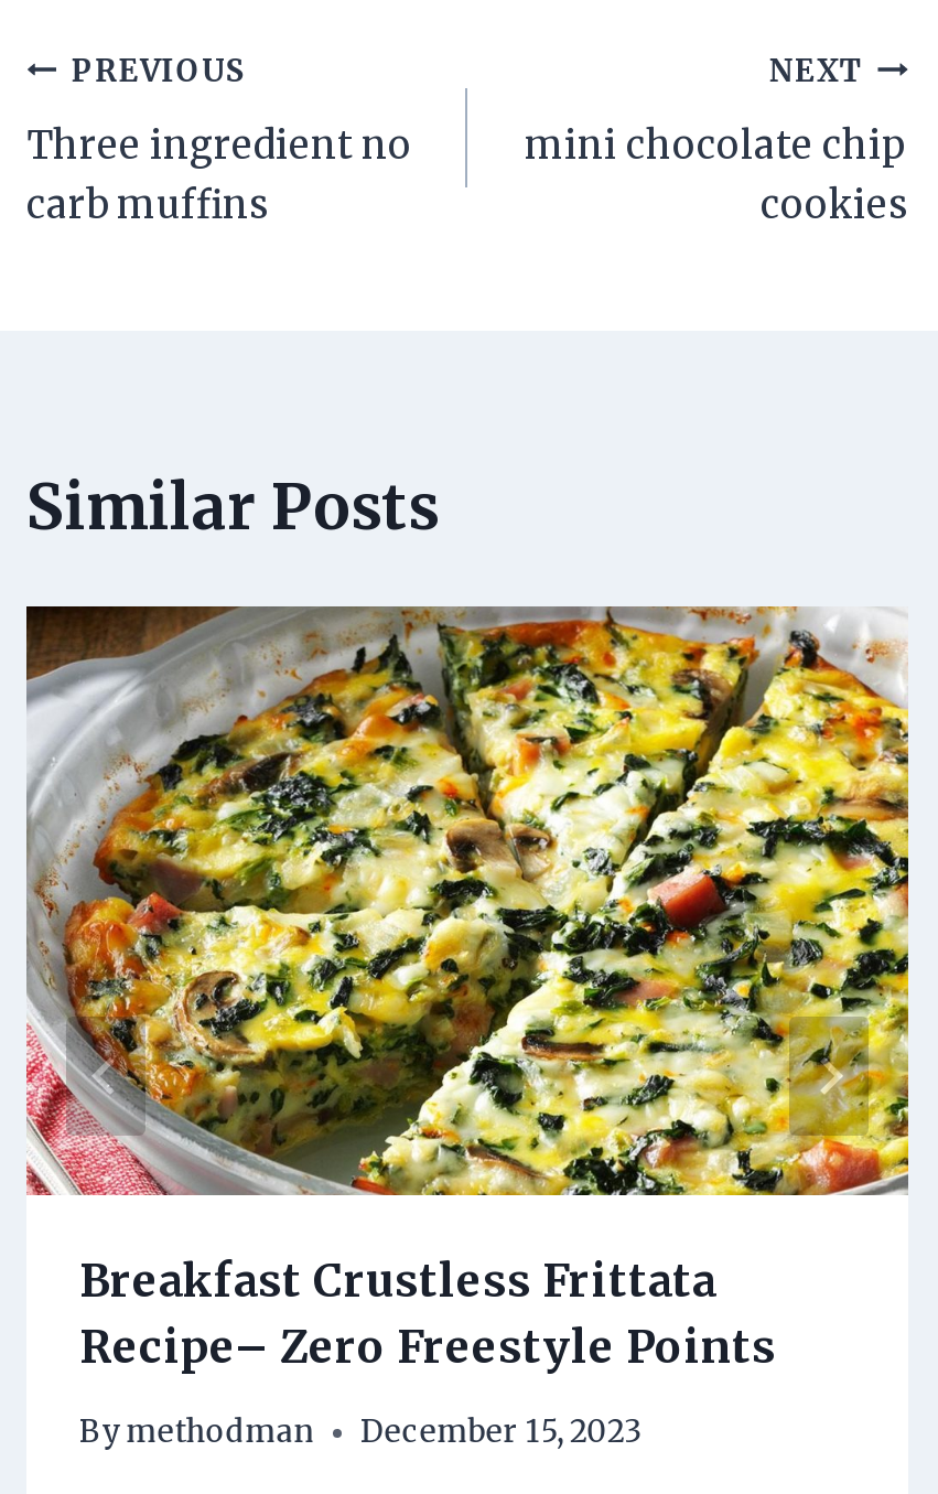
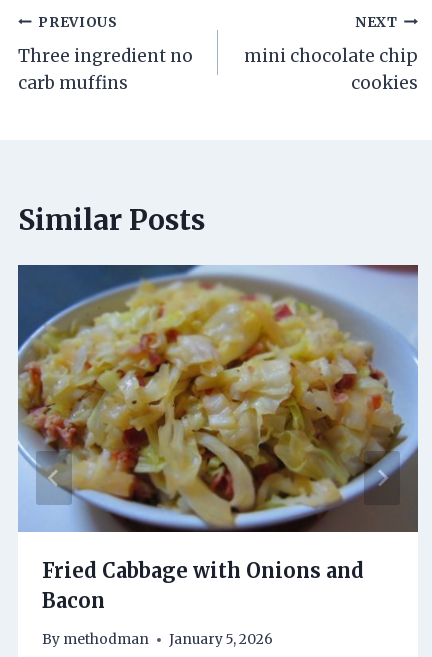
- [image]
- Breakfast Crustless Frittata
- Recipe– Zero Freestyle Points
+ [image]
+ Fried Cabbage with Onions and
+ Bacon

- By methodman December 15, 2023
+ By methodman January 5, 2026
